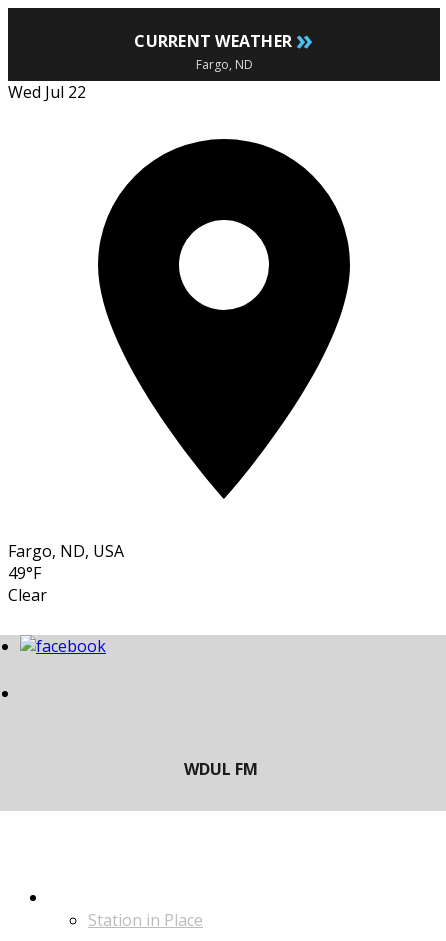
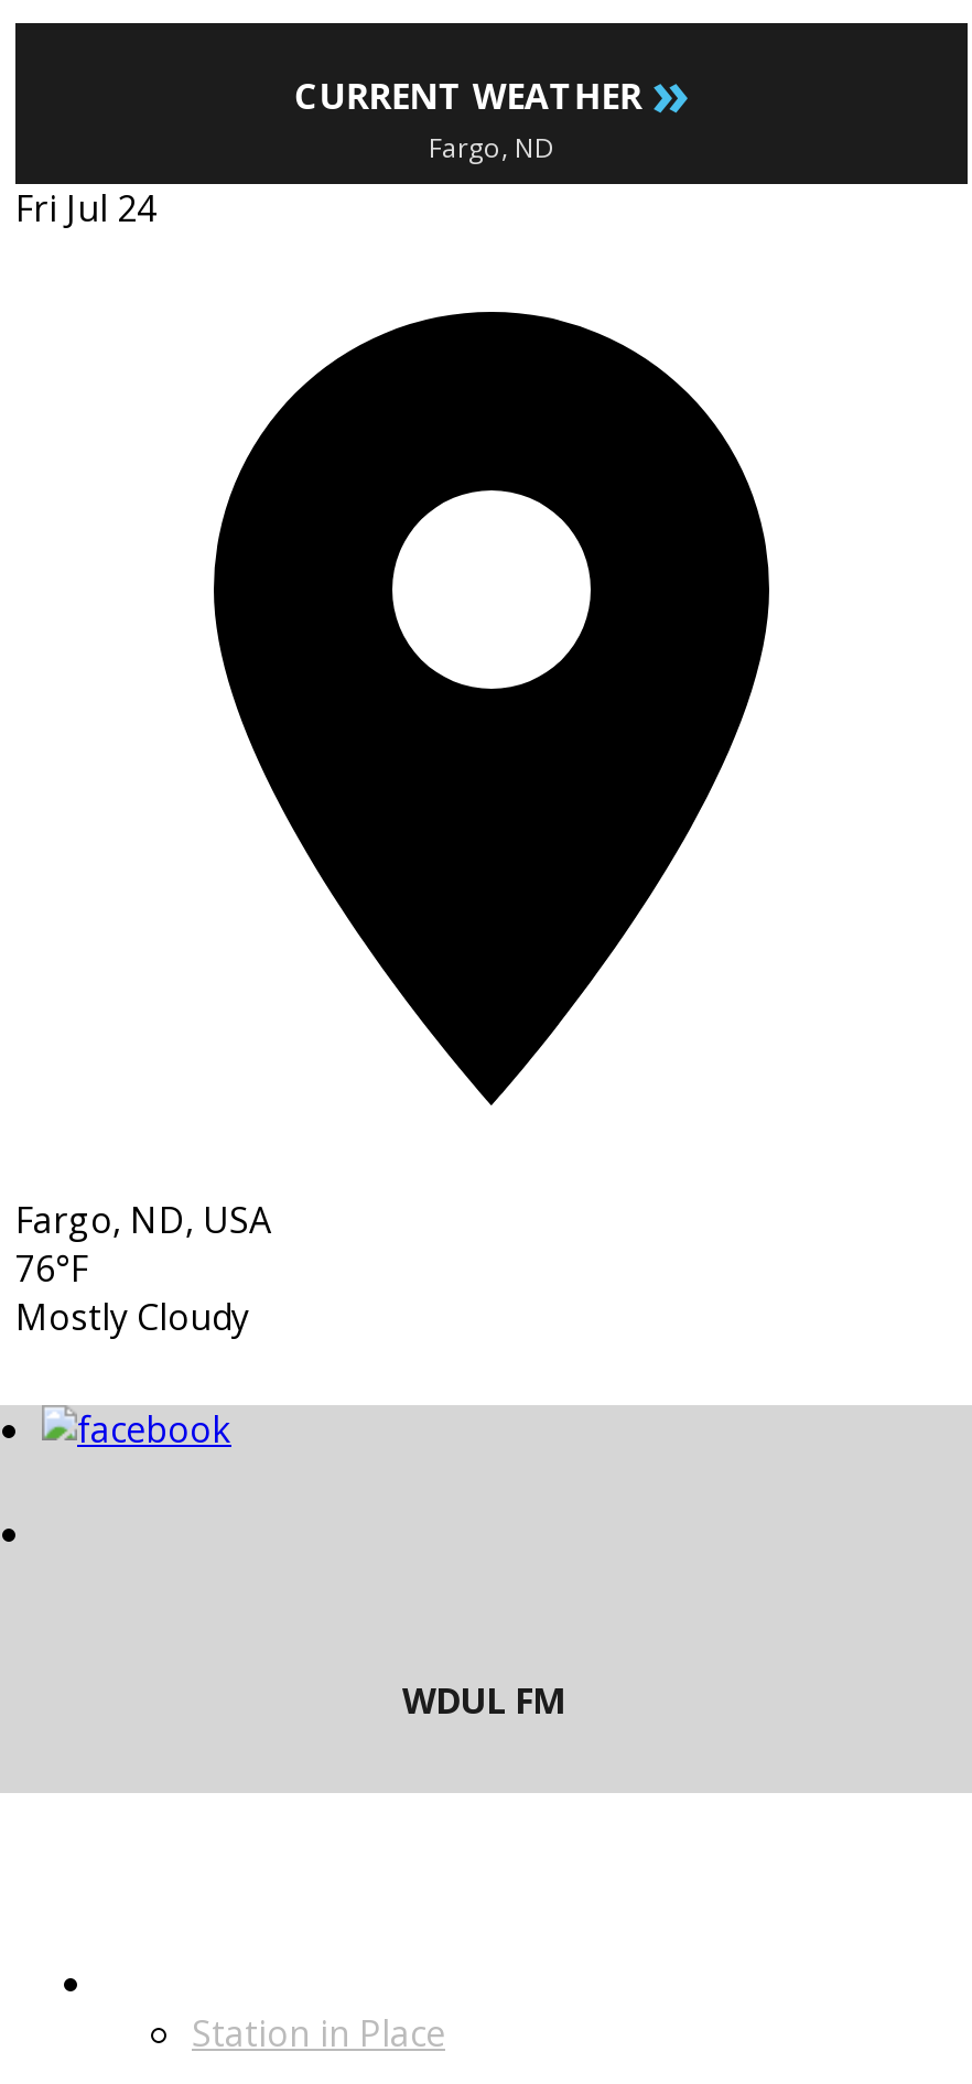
- Wed Jul 22
+ Fri Jul 24

- 49°F
- Clear
+ 76°F
+ Mostly Cloudy
